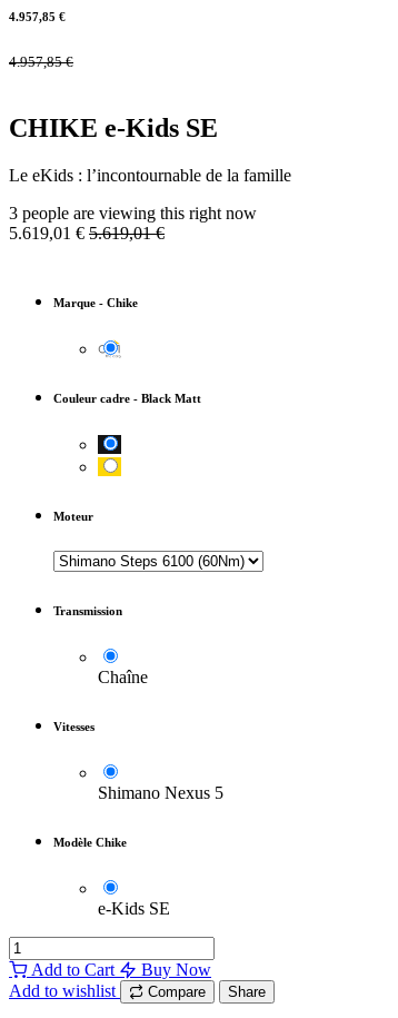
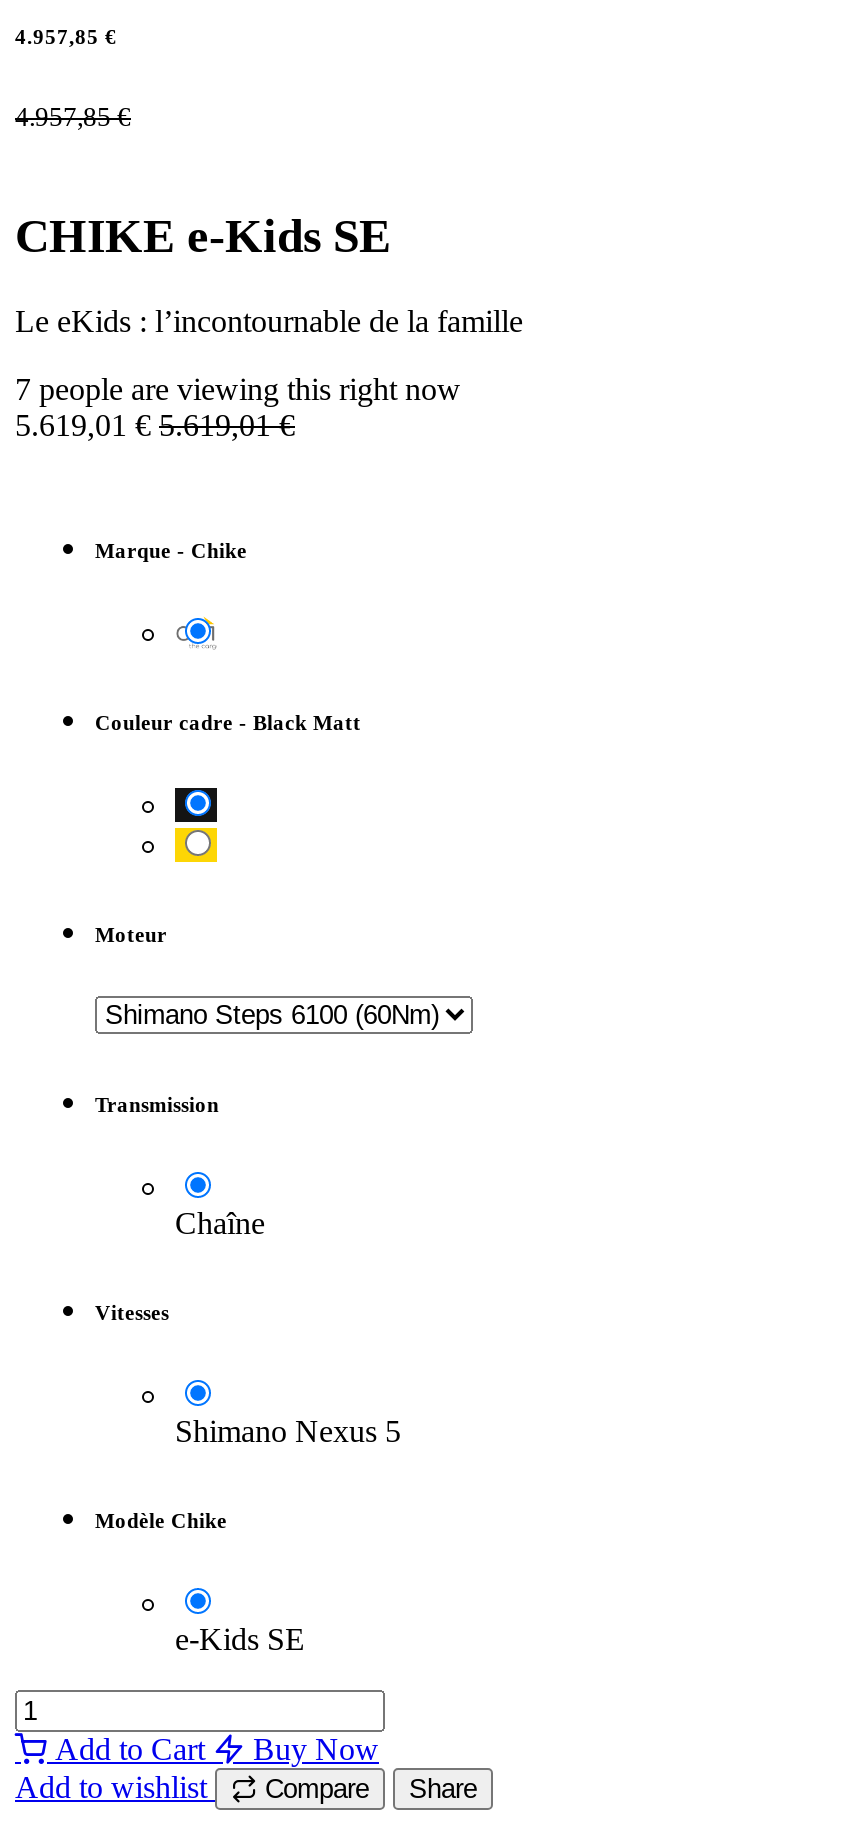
- 3 people are viewing this right now
+ 7 people are viewing this right now
